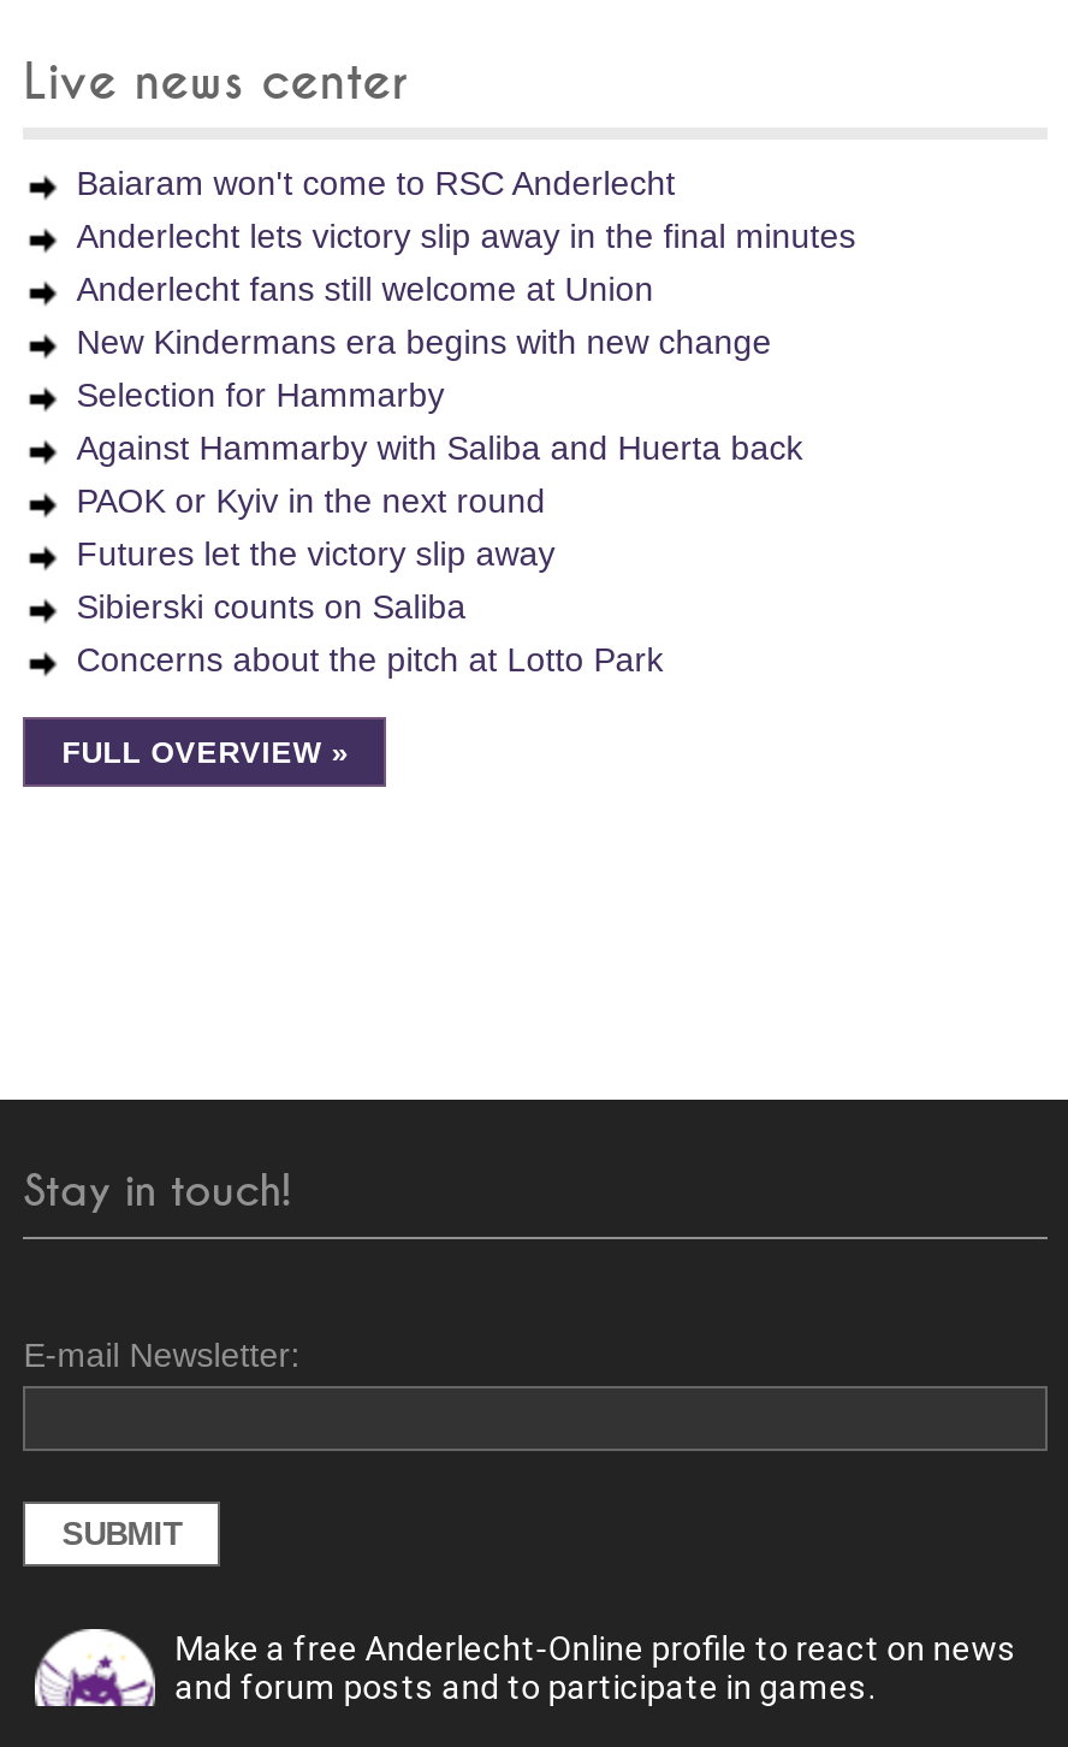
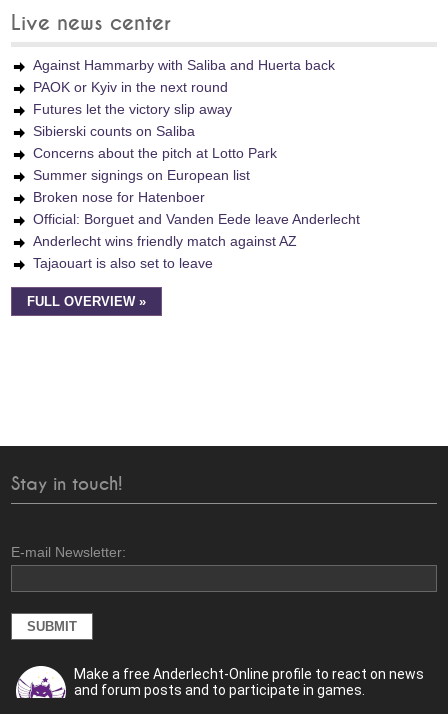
- Baiaram won't come to RSC Anderlecht
- Anderlecht lets victory slip away in the final minutes
- Anderlecht fans still welcome at Union
- New Kindermans era begins with new change
- Selection for Hammarby

moved up: Against Hammarby with Saliba and Huerta back | PAOK or Kyiv in the next round | Futures let the victory slip away | Sibierski counts on Saliba | Concerns about the pitch at Lotto Park

+ Summer signings on European list
+ Broken nose for Hatenboer
+ Official: Borguet and Vanden Eede leave Anderlecht
+ Anderlecht wins friendly match against AZ
+ Tajaouart is also set to leave
